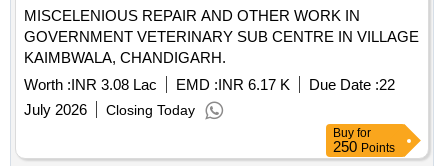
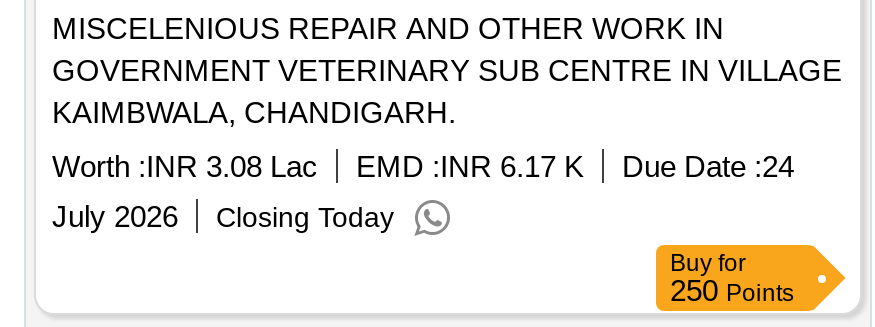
- Worth : INR 3.08 Lac EMD : INR 6.17 K Due Date : 22
+ Worth : INR 3.08 Lac EMD : INR 6.17 K Due Date : 24
